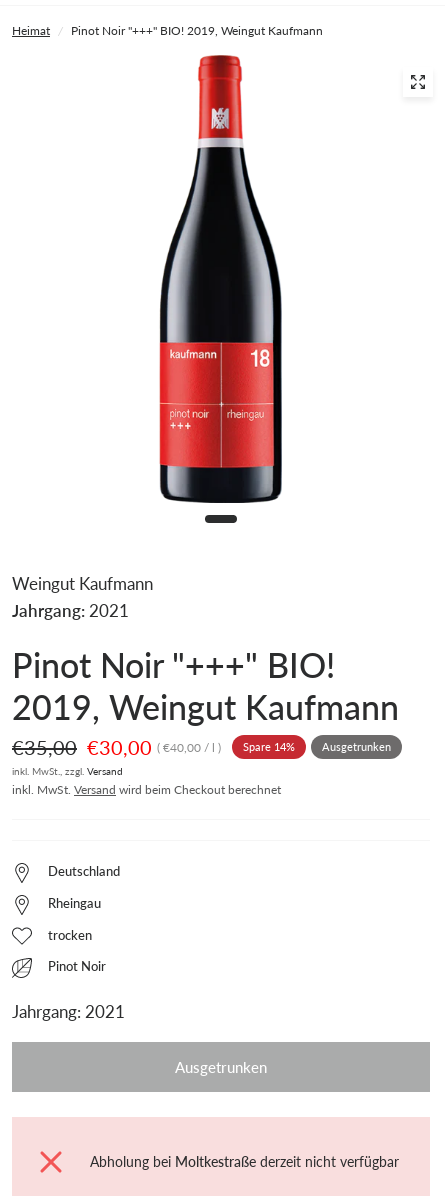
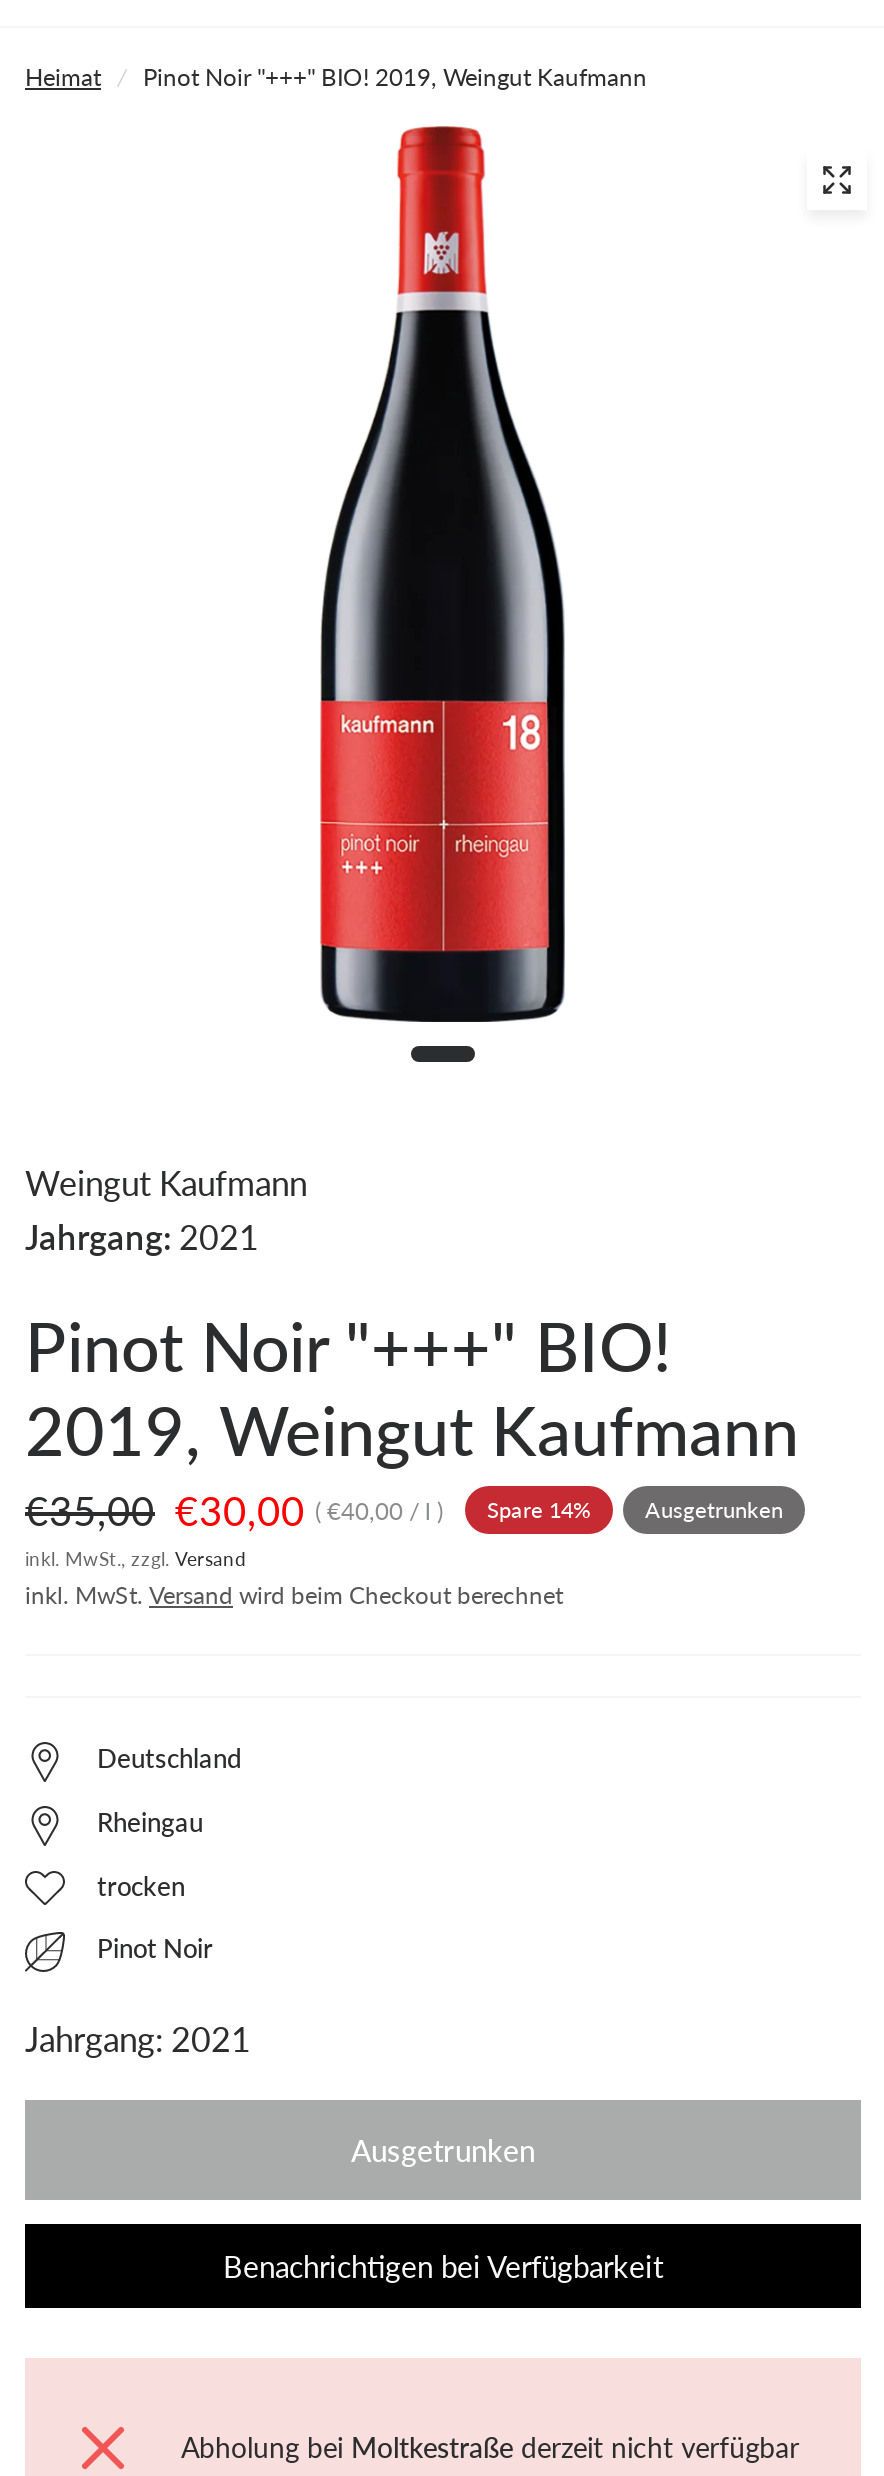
+ Benachrichtigen bei Verfügbarkeit
